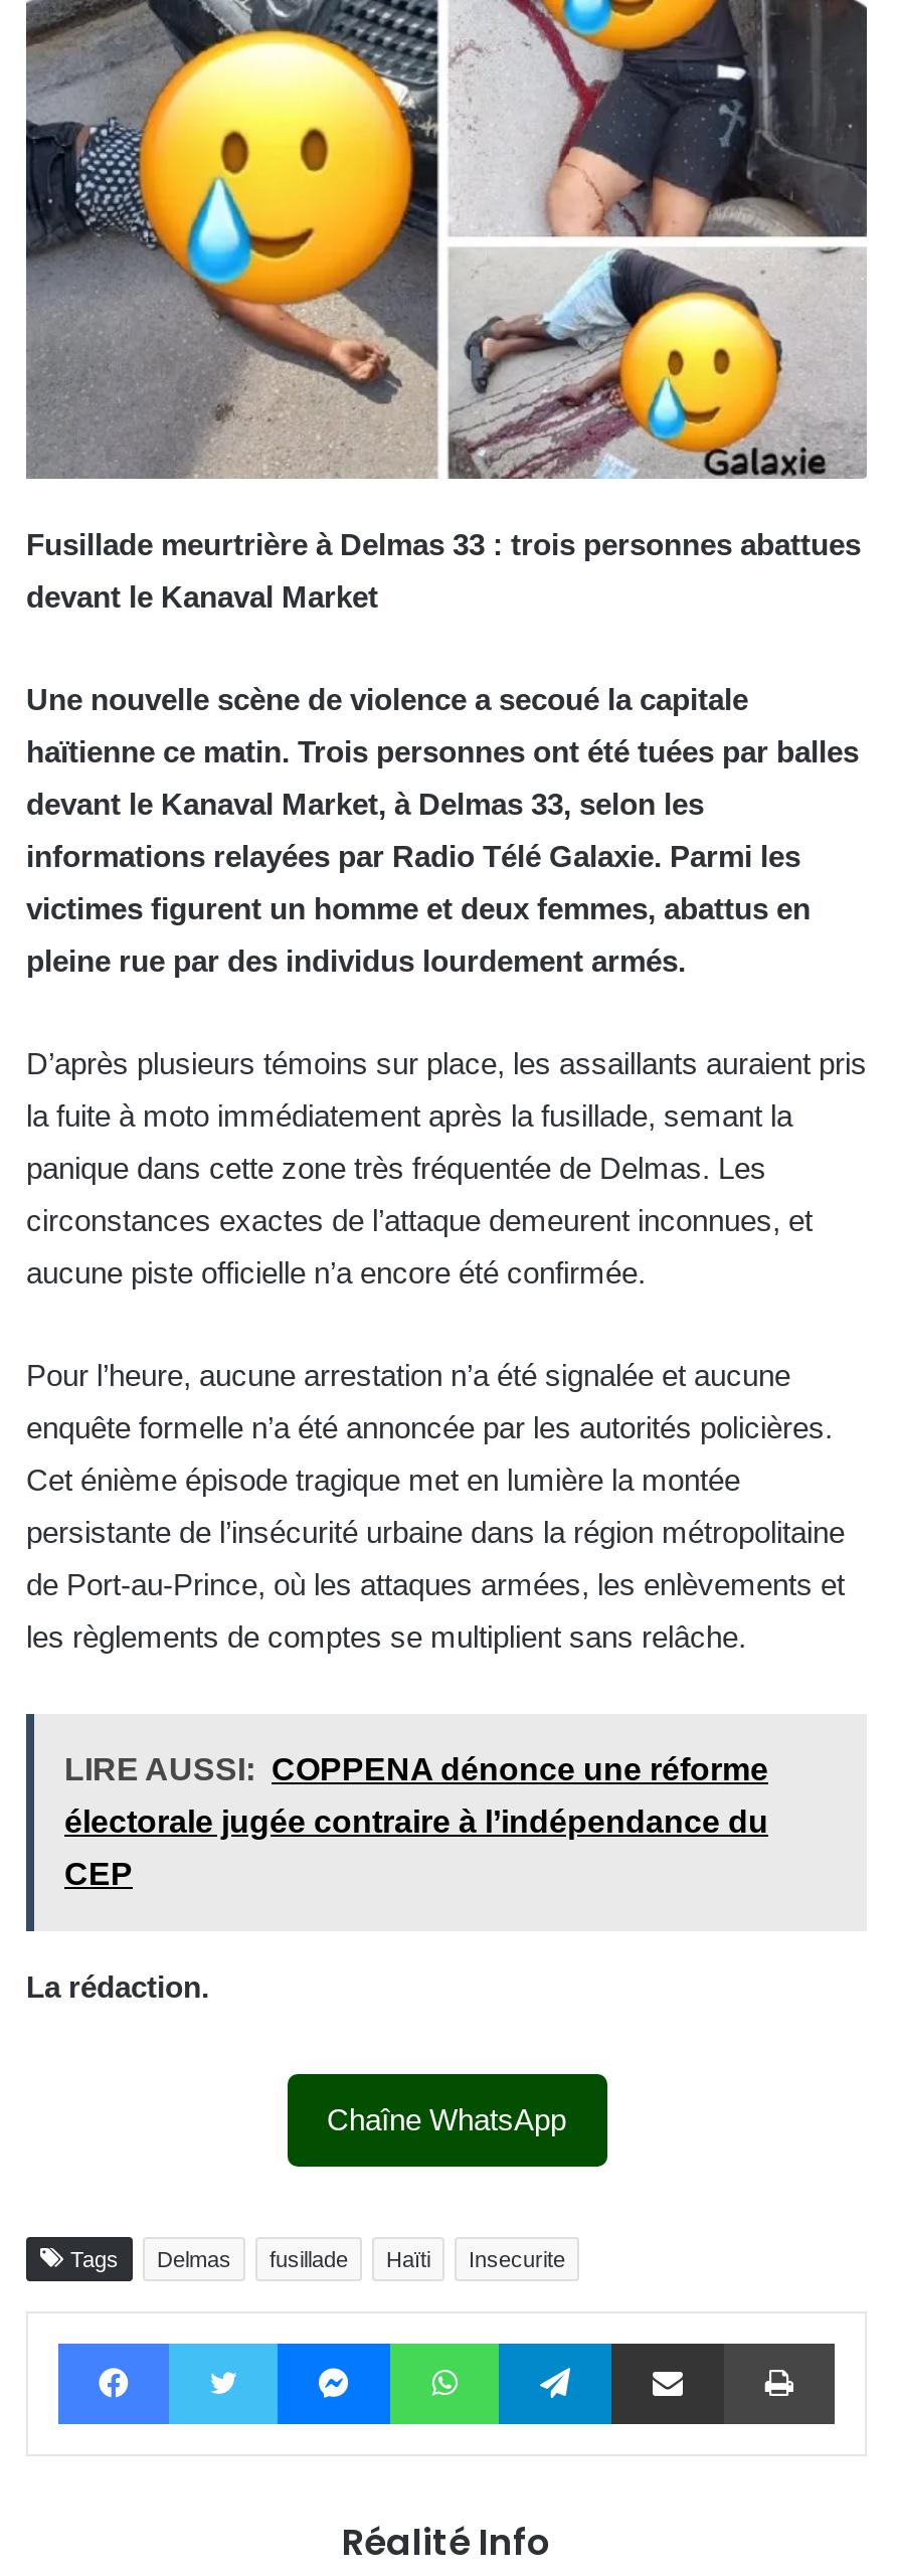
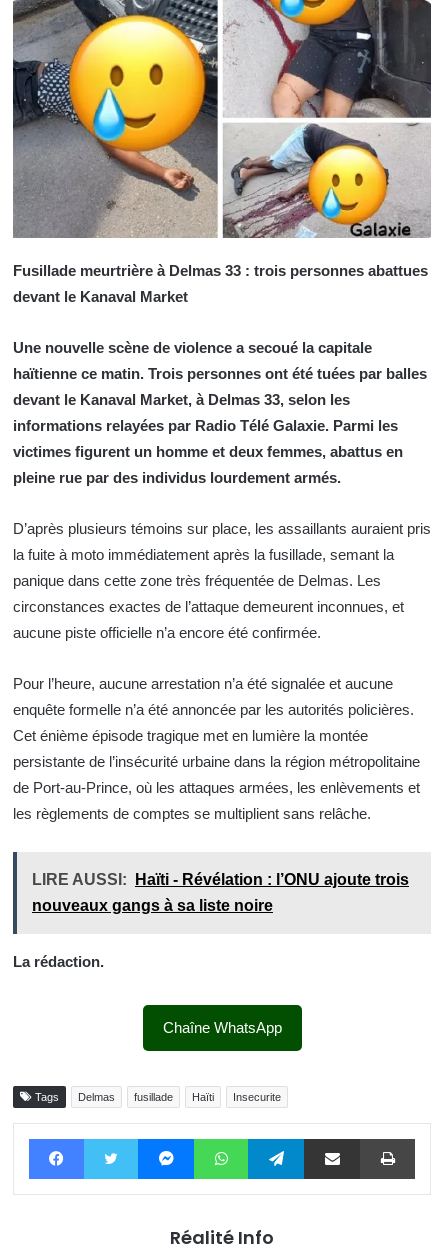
- LIRE AUSSI: COPPENA dénonce une réforme
- électorale jugée contraire à l’indépendance du
- CEP
+ LIRE AUSSI: Haïti - Révélation : l’ONU ajoute trois
+ nouveaux gangs à sa liste noire
